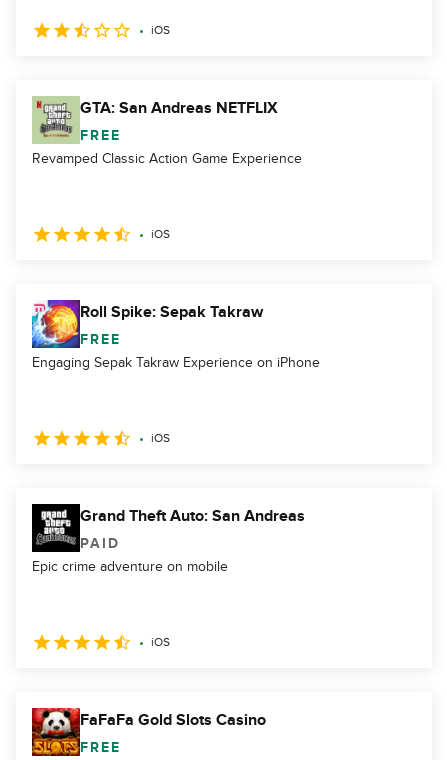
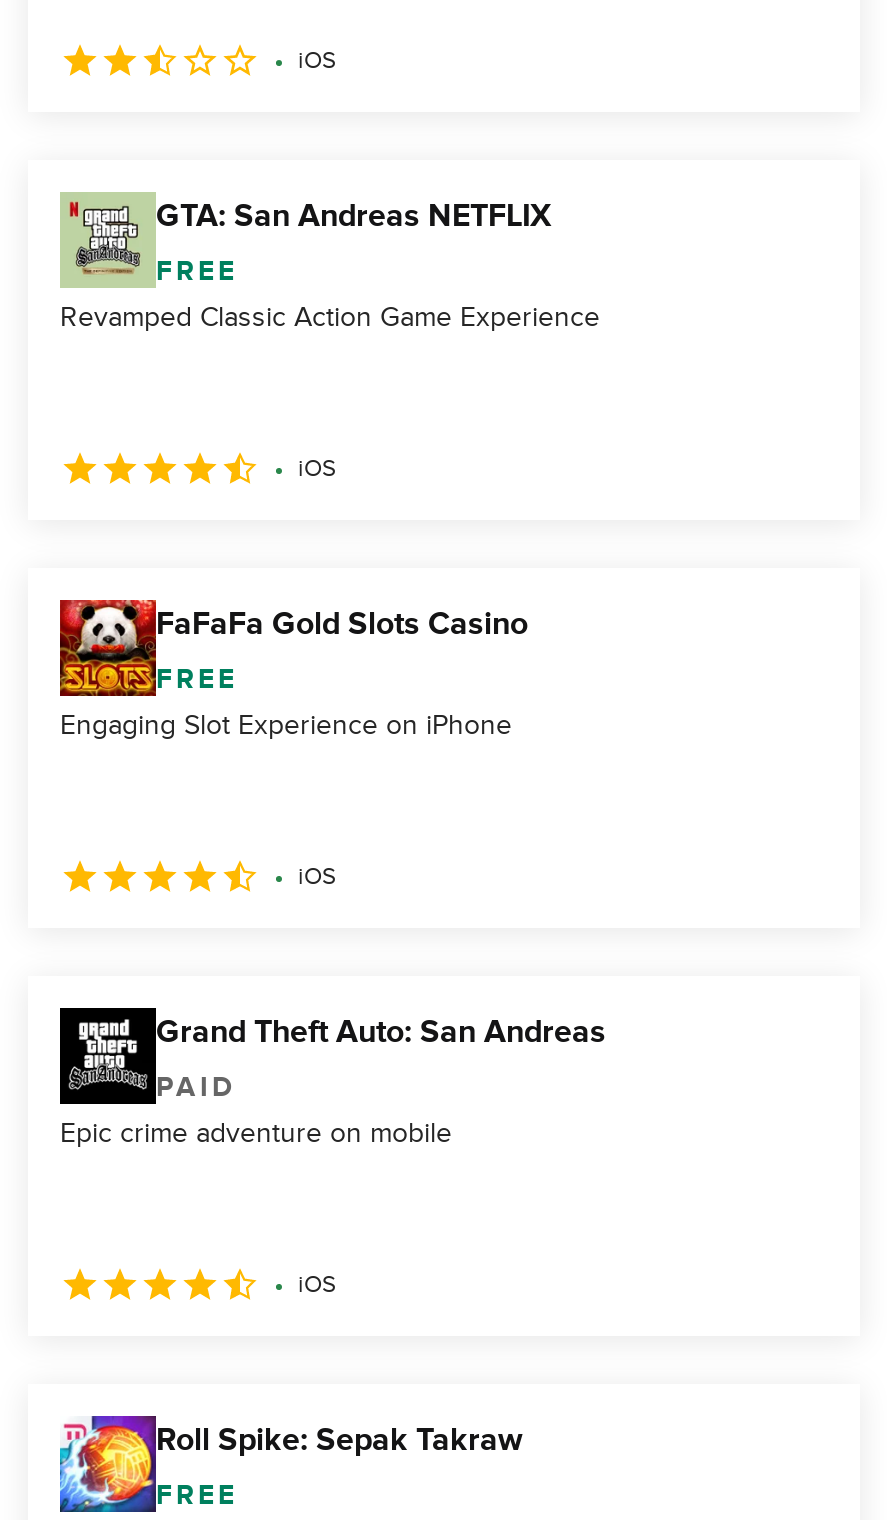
moved down: [image] | Roll Spike: Sepak Takraw

- Engaging Sepak Takraw Experience on iPhone
+ Engaging Slot Experience on iPhone

moved up: [image] | FaFaFa Gold Slots Casino
